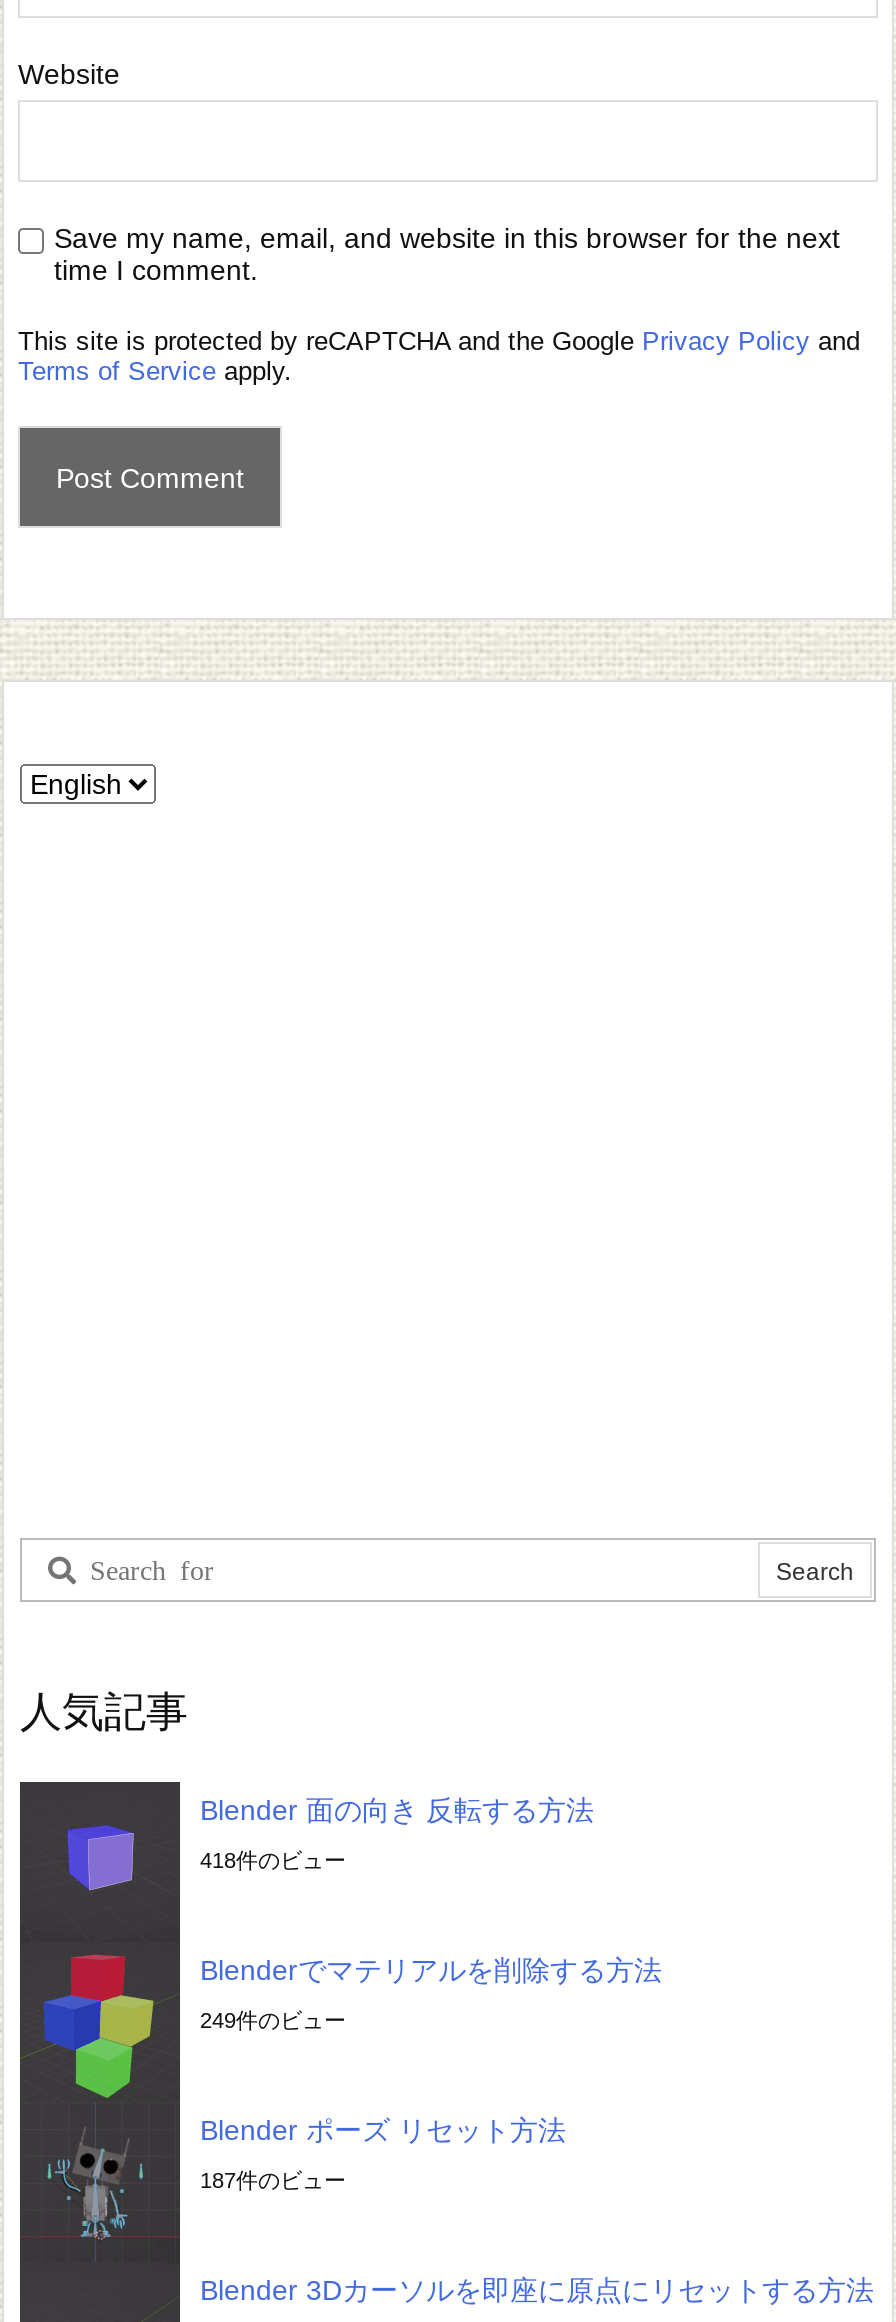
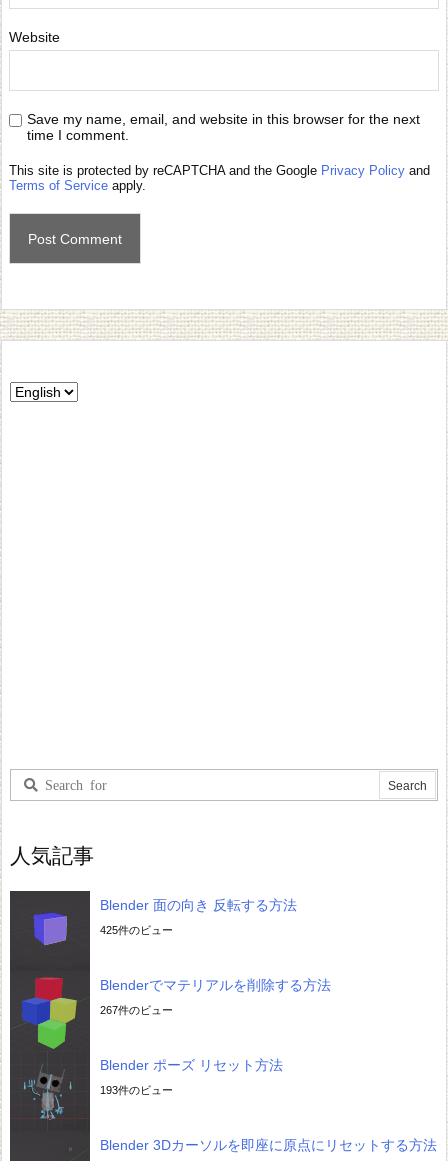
- 418件のビュー
+ 425件のビュー

- 249件のビュー
+ 267件のビュー

- 187件のビュー
+ 193件のビュー
